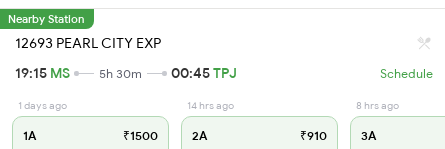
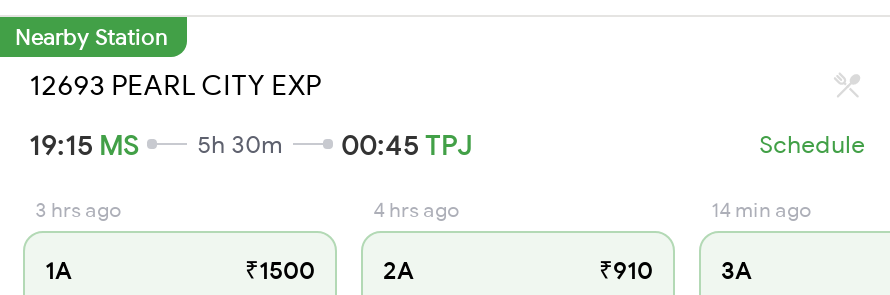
- 1 days ago
+ 3 hrs ago

- 14 hrs ago
+ 4 hrs ago

- 8 hrs ago
+ 14 min ago
